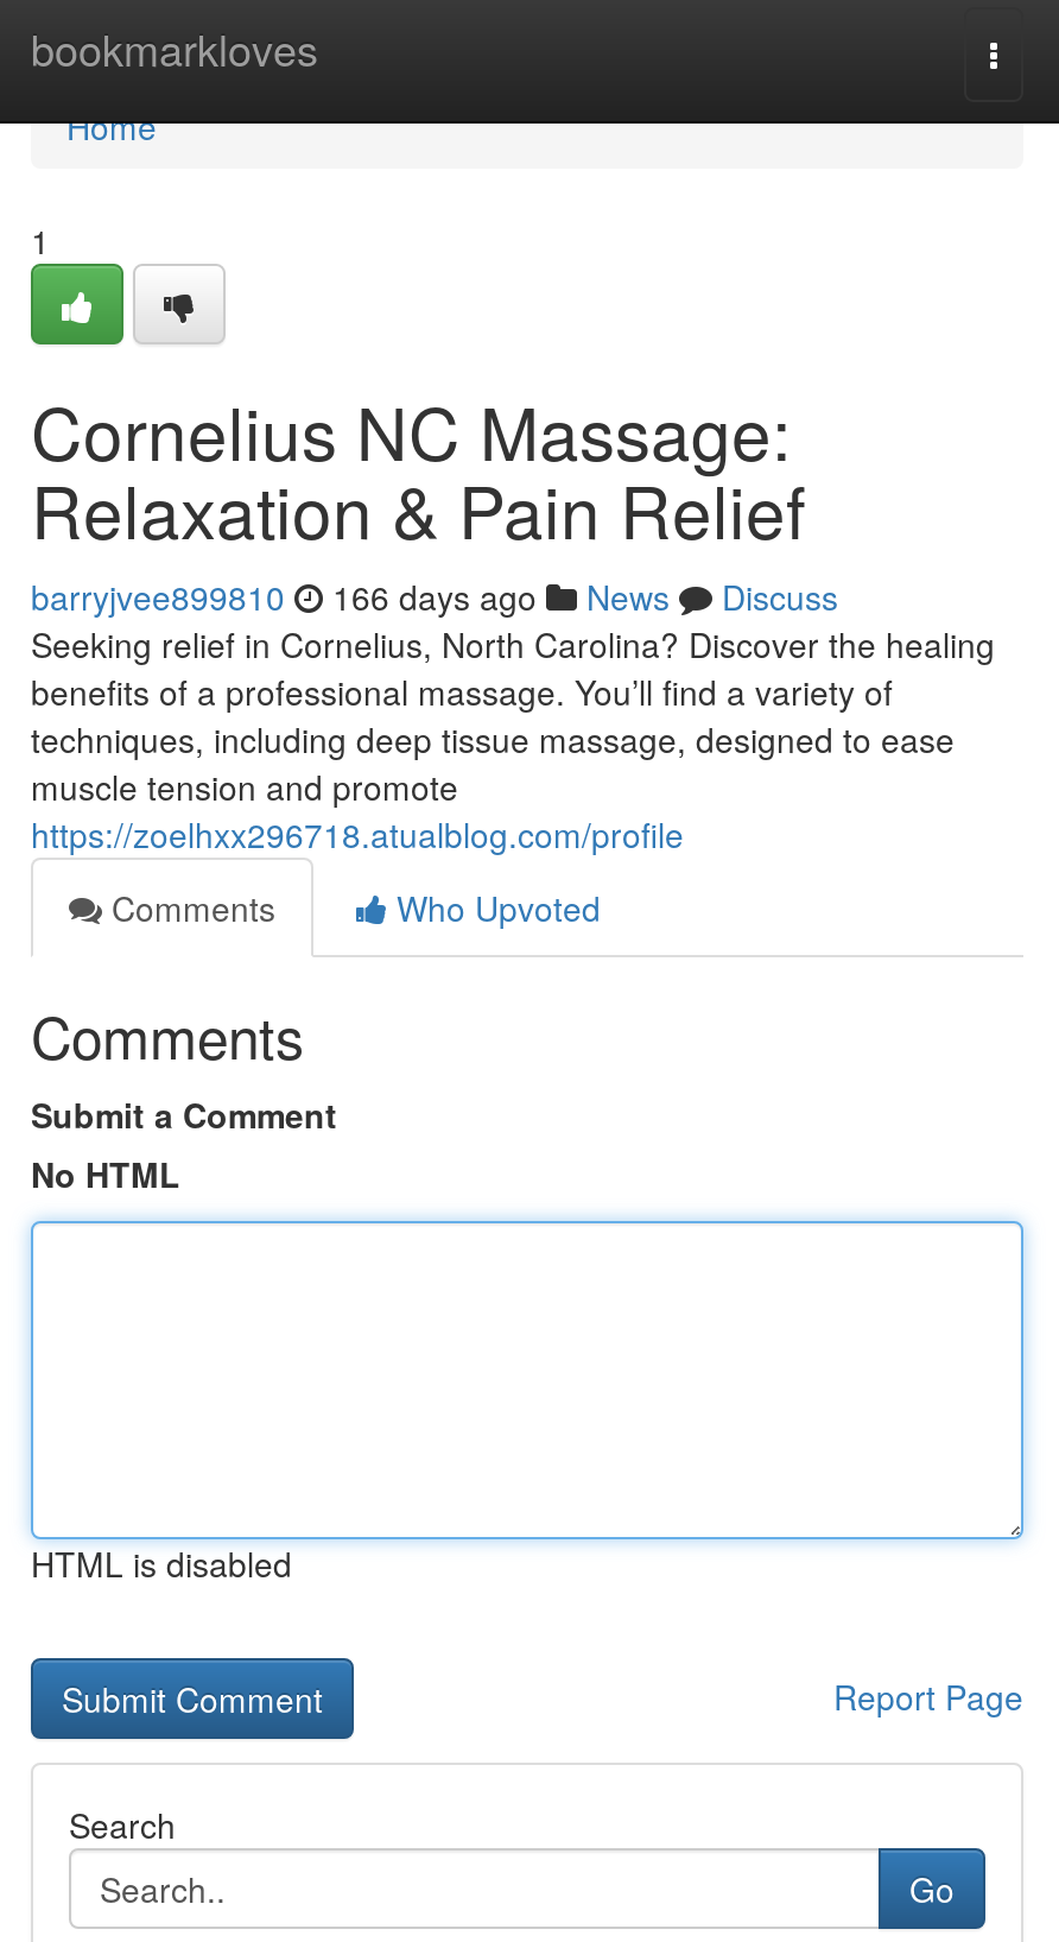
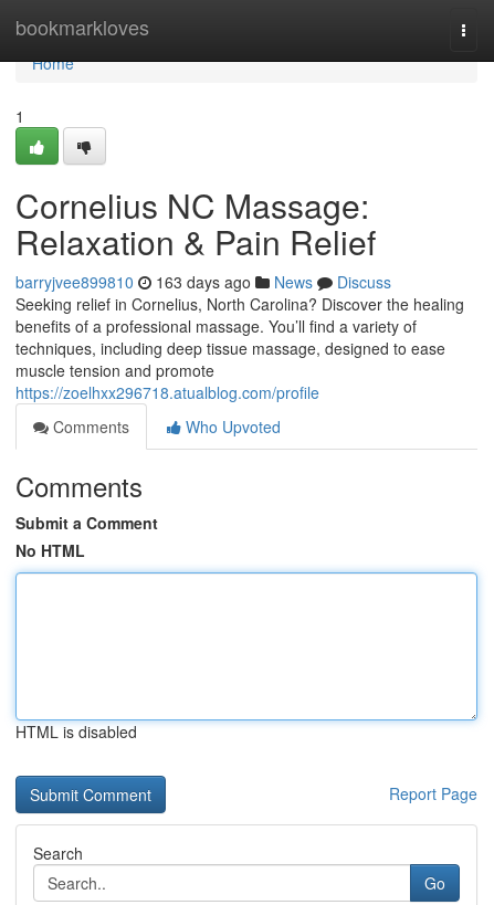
- barryjvee899810 166 days ago News Discuss
+ barryjvee899810 163 days ago News Discuss
